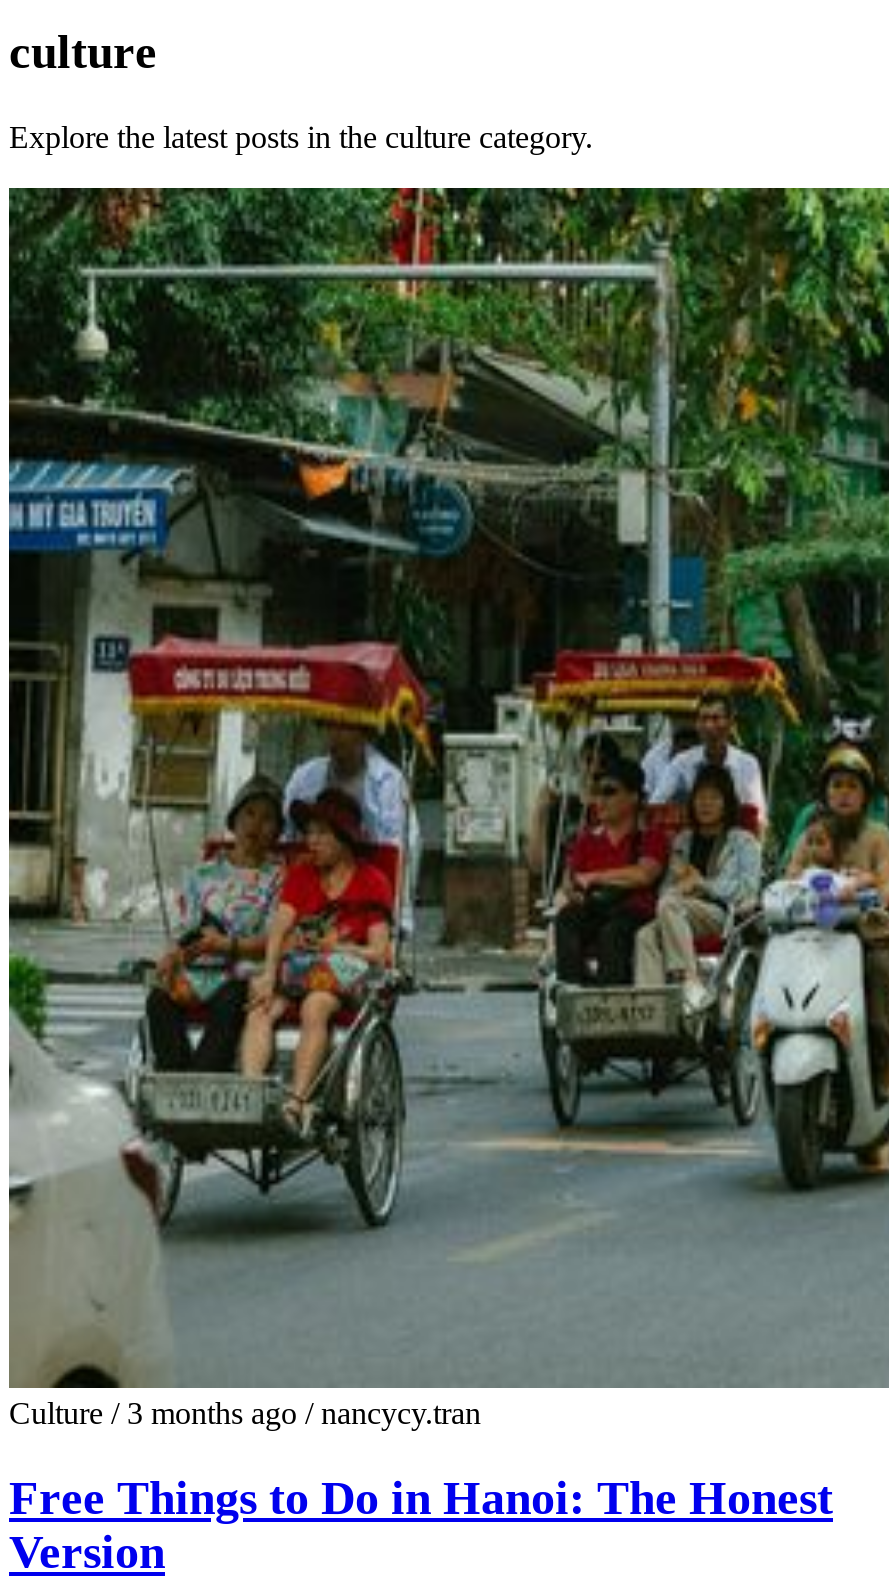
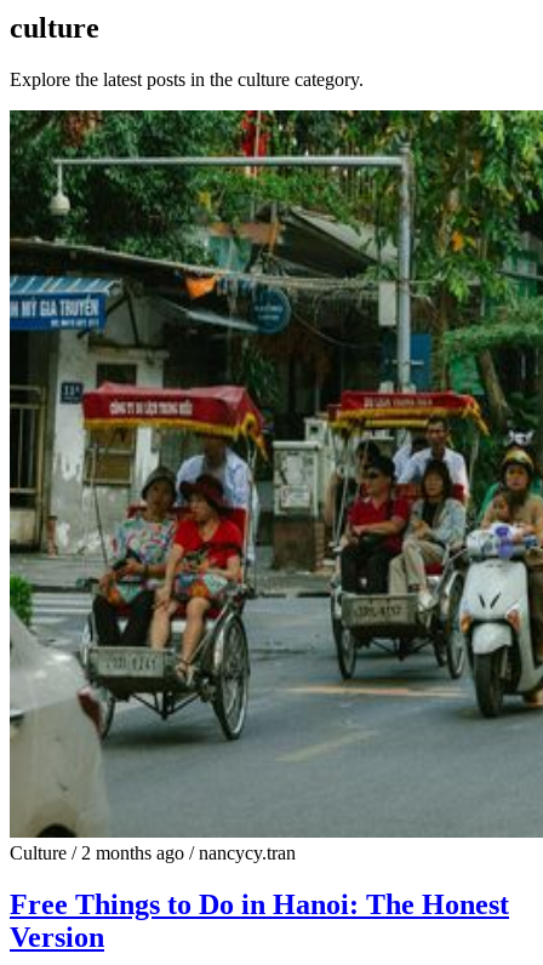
- Culture / 3 months ago / nancycy.tran
+ Culture / 2 months ago / nancycy.tran
